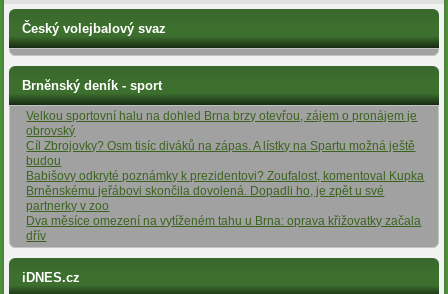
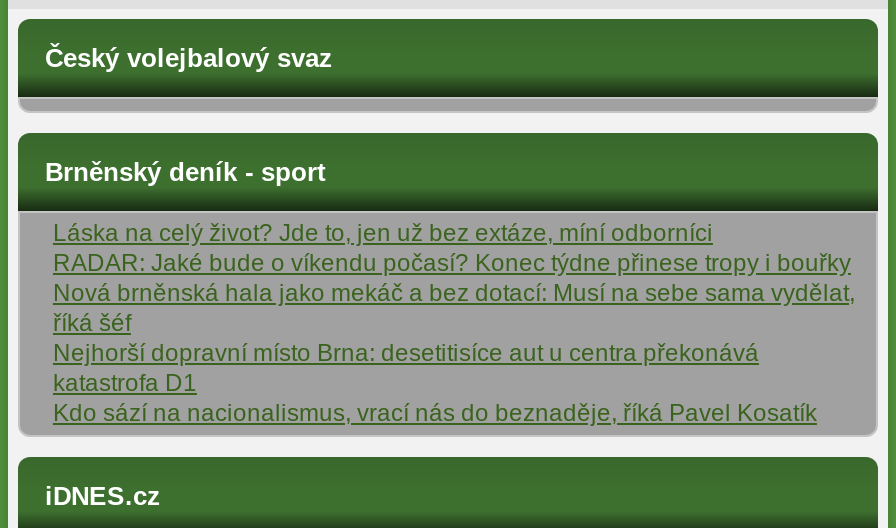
- Velkou sportovní halu na dohled Brna brzy otevřou, zájem o pronájem je
- obrovský
- Cíl Zbrojovky? Osm tisíc diváků na zápas. A lístky na Spartu možná ještě
- budou
- Babišovy odkryté poznámky k prezidentovi? Zoufalost, komentoval Kupka
- Brněnskému jeřábovi skončila dovolená. Dopadli ho, je zpět u své
- partnerky v zoo
- Dva měsíce omezení na vytíženém tahu u Brna: oprava křižovatky začala
- dřív
+ Láska na celý život? Jde to, jen už bez extáze, míní odborníci
+ RADAR: Jaké bude o víkendu počasí? Konec týdne přinese tropy i bouřky
+ Nová brněnská hala jako mekáč a bez dotací: Musí na sebe sama vydělat,
+ říká šéf
+ Nejhorší dopravní místo Brna: desetitisíce aut u centra překonává
+ katastrofa D1
+ Kdo sází na nacionalismus, vrací nás do beznaděje, říká Pavel Kosatík
